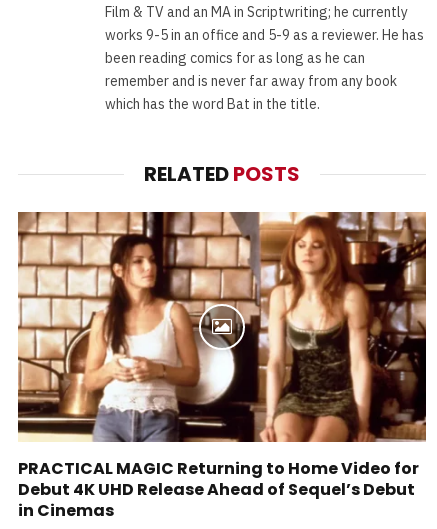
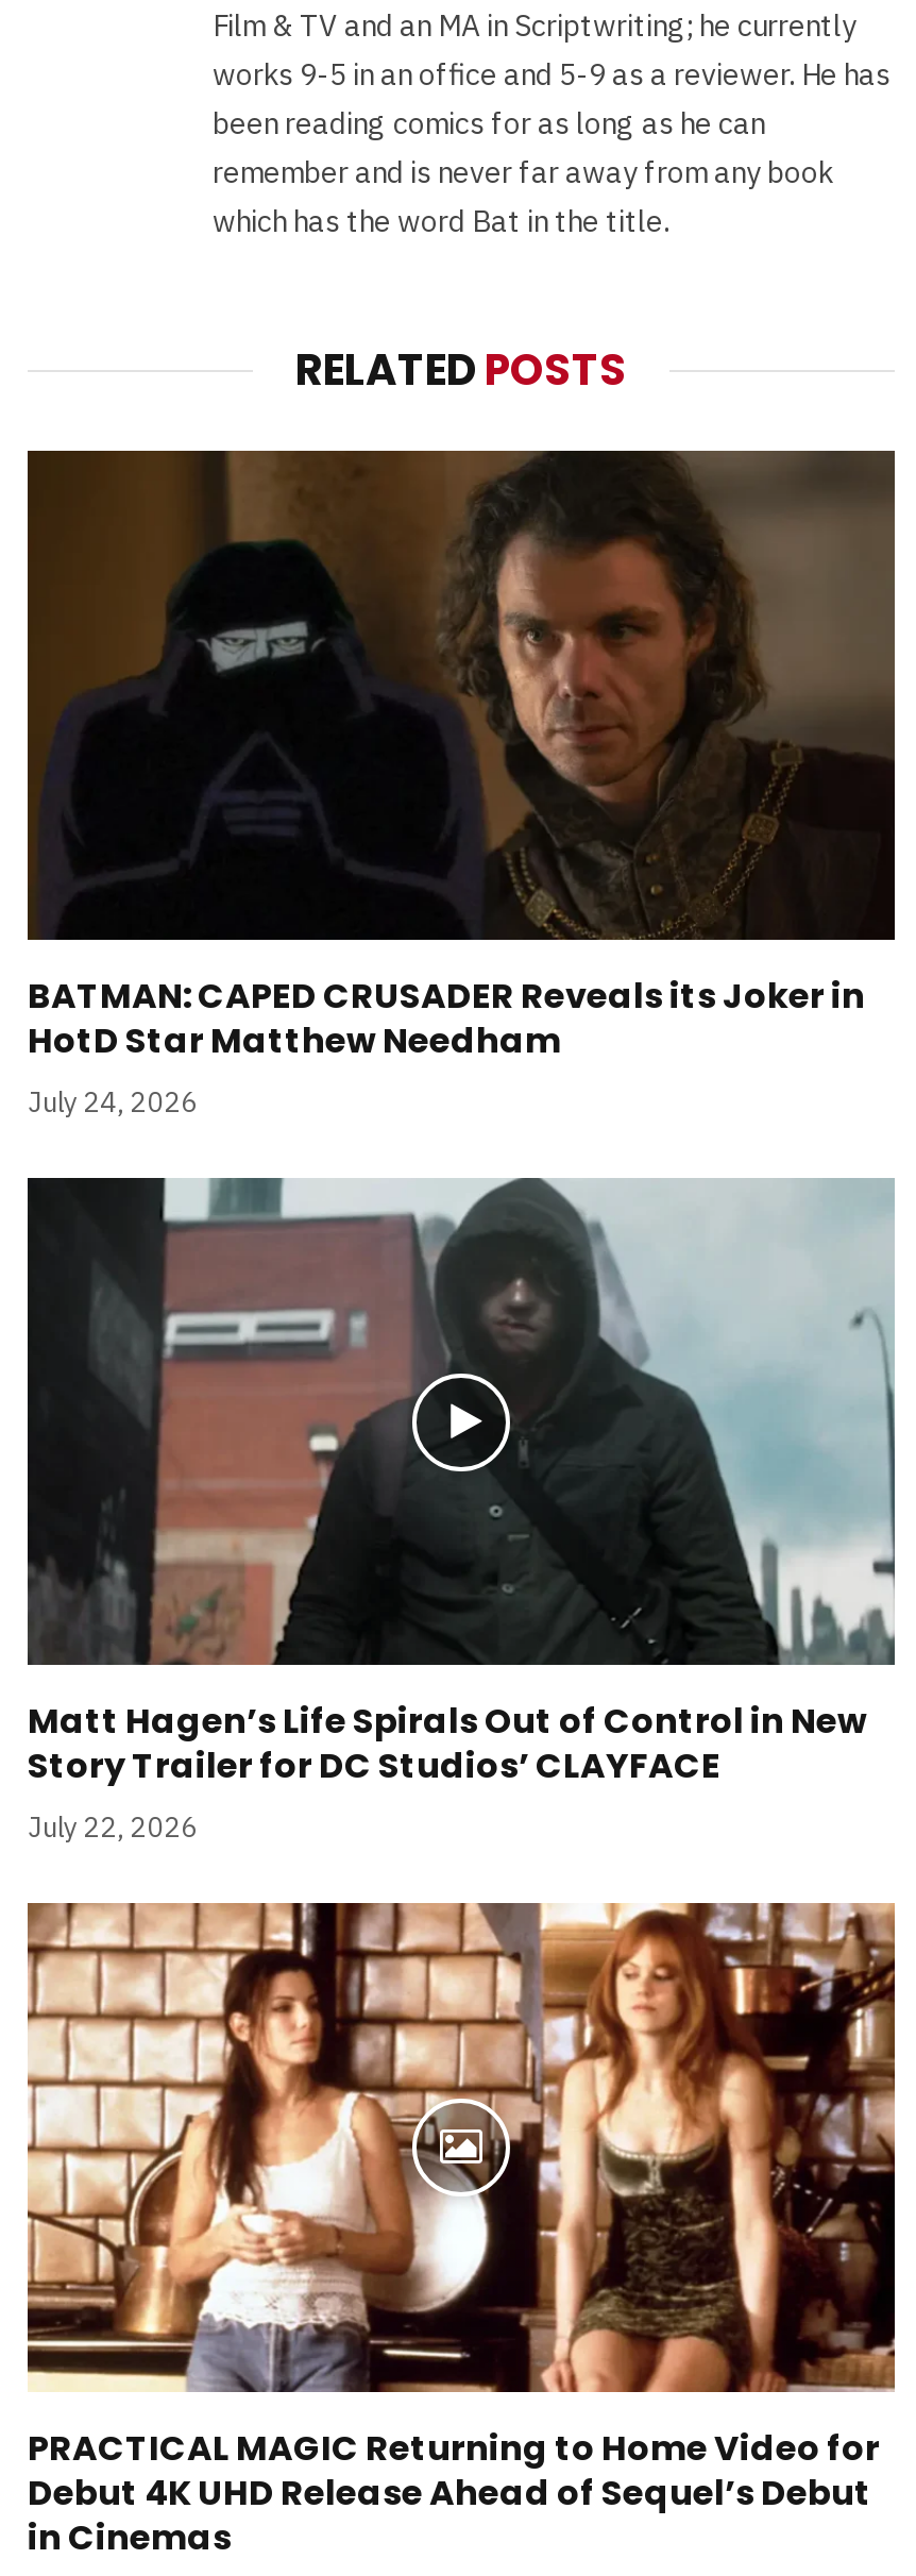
+ [image]
+ BATMAN: CAPED CRUSADER Reveals its Joker in
+ HotD Star Matthew Needham
+ July 24, 2026

+ [image]
+ Matt Hagen’s Life Spirals Out of Control in New
+ Story Trailer for DC Studios’ CLAYFACE
+ July 22, 2026
